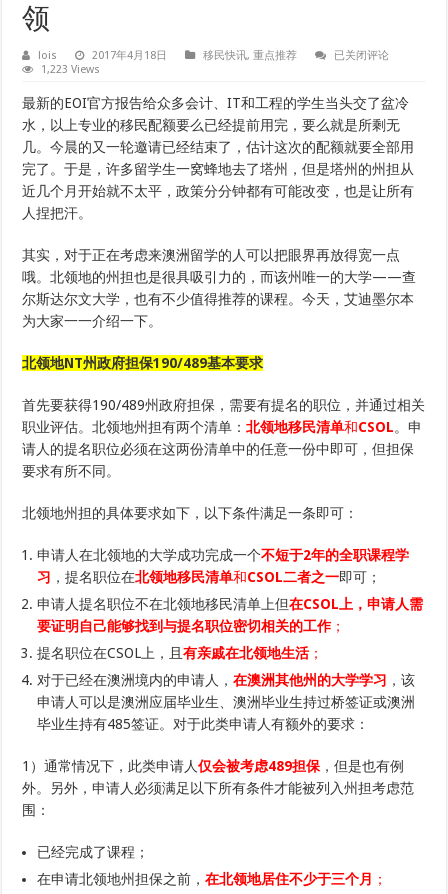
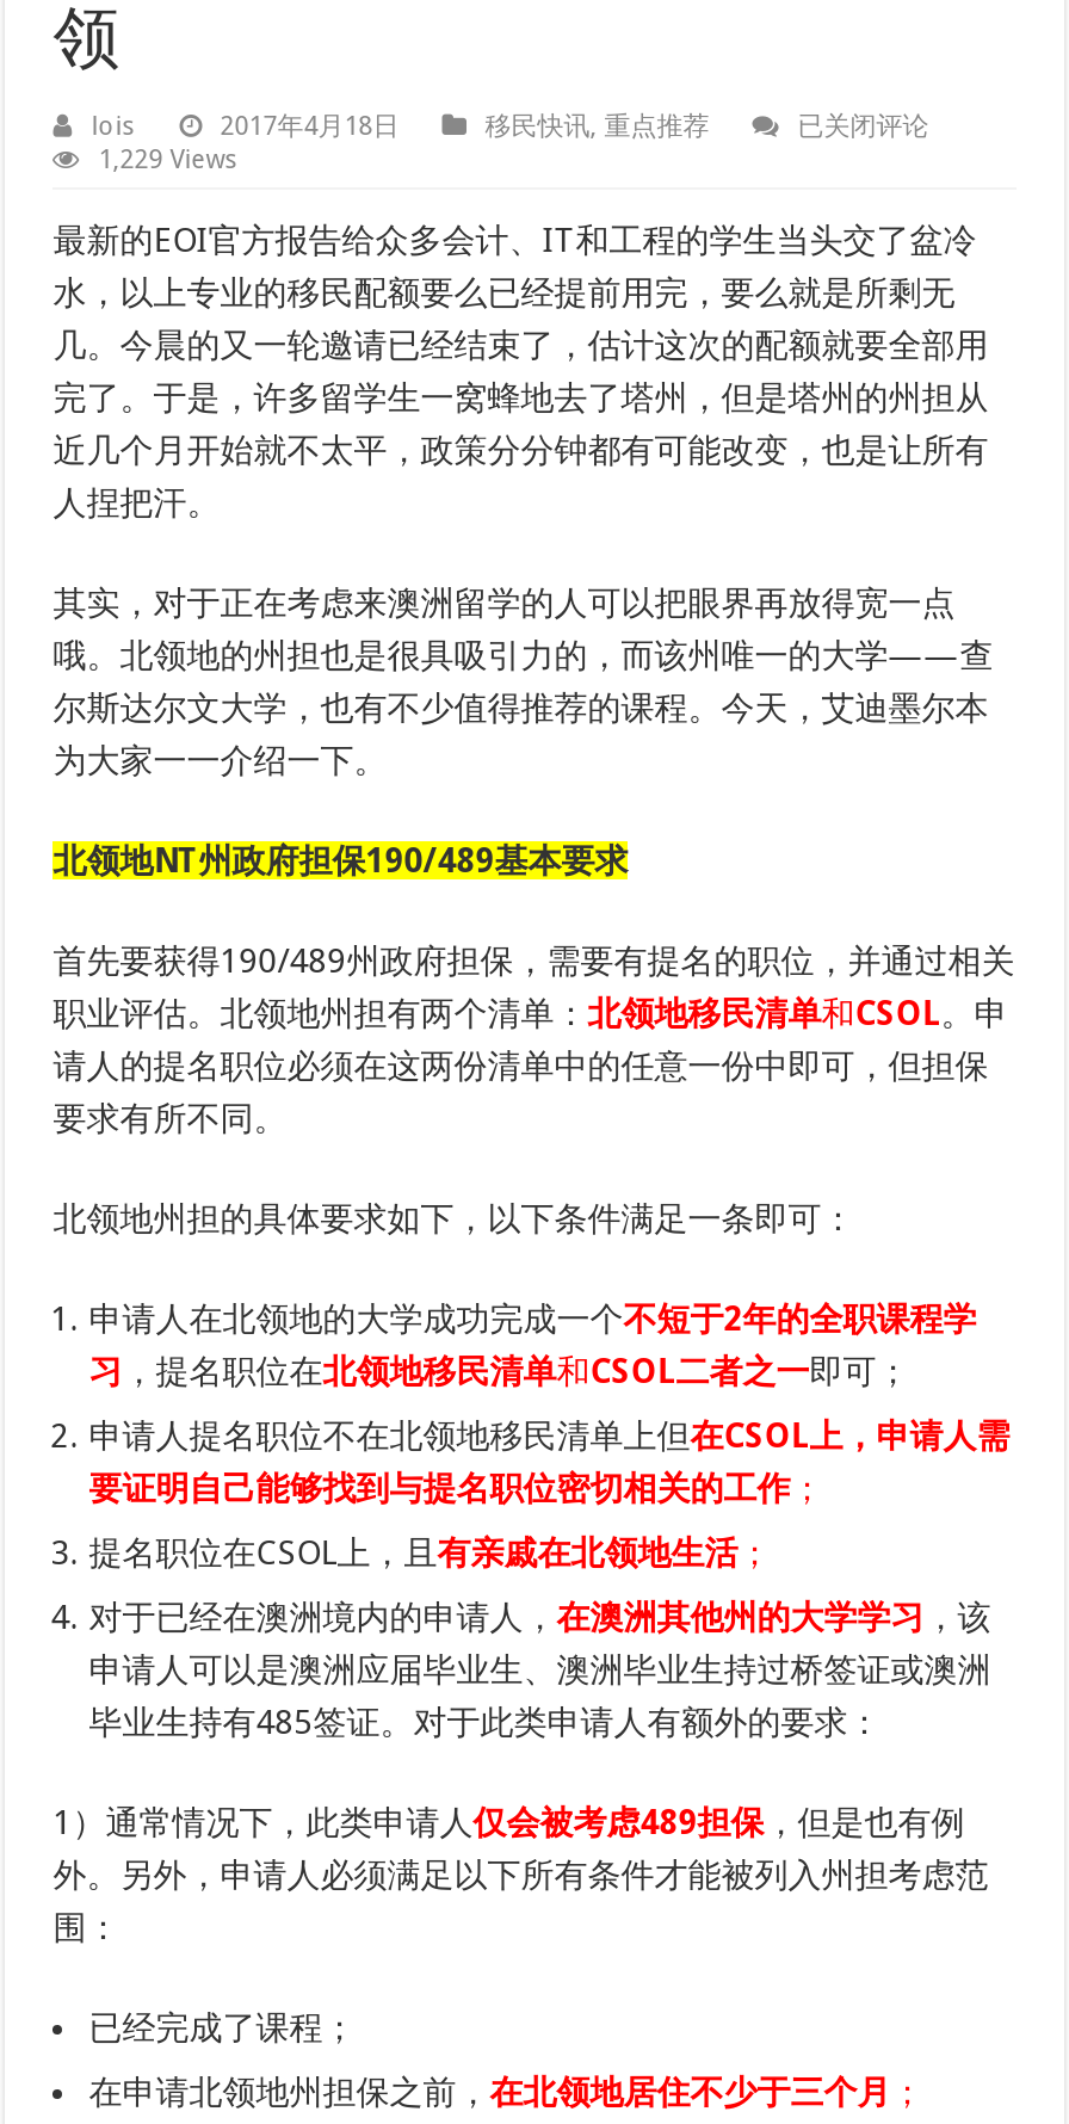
- 1,223 Views
+ 1,229 Views
